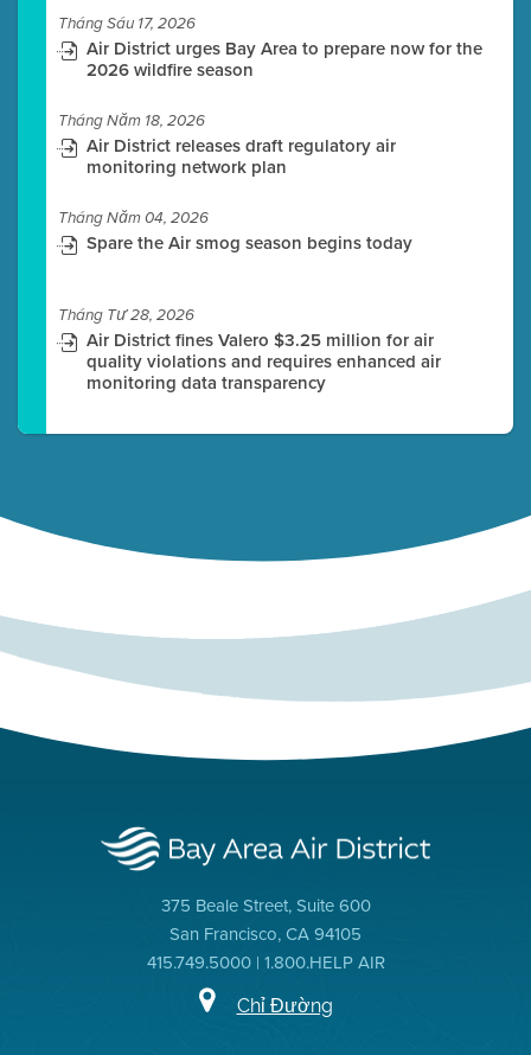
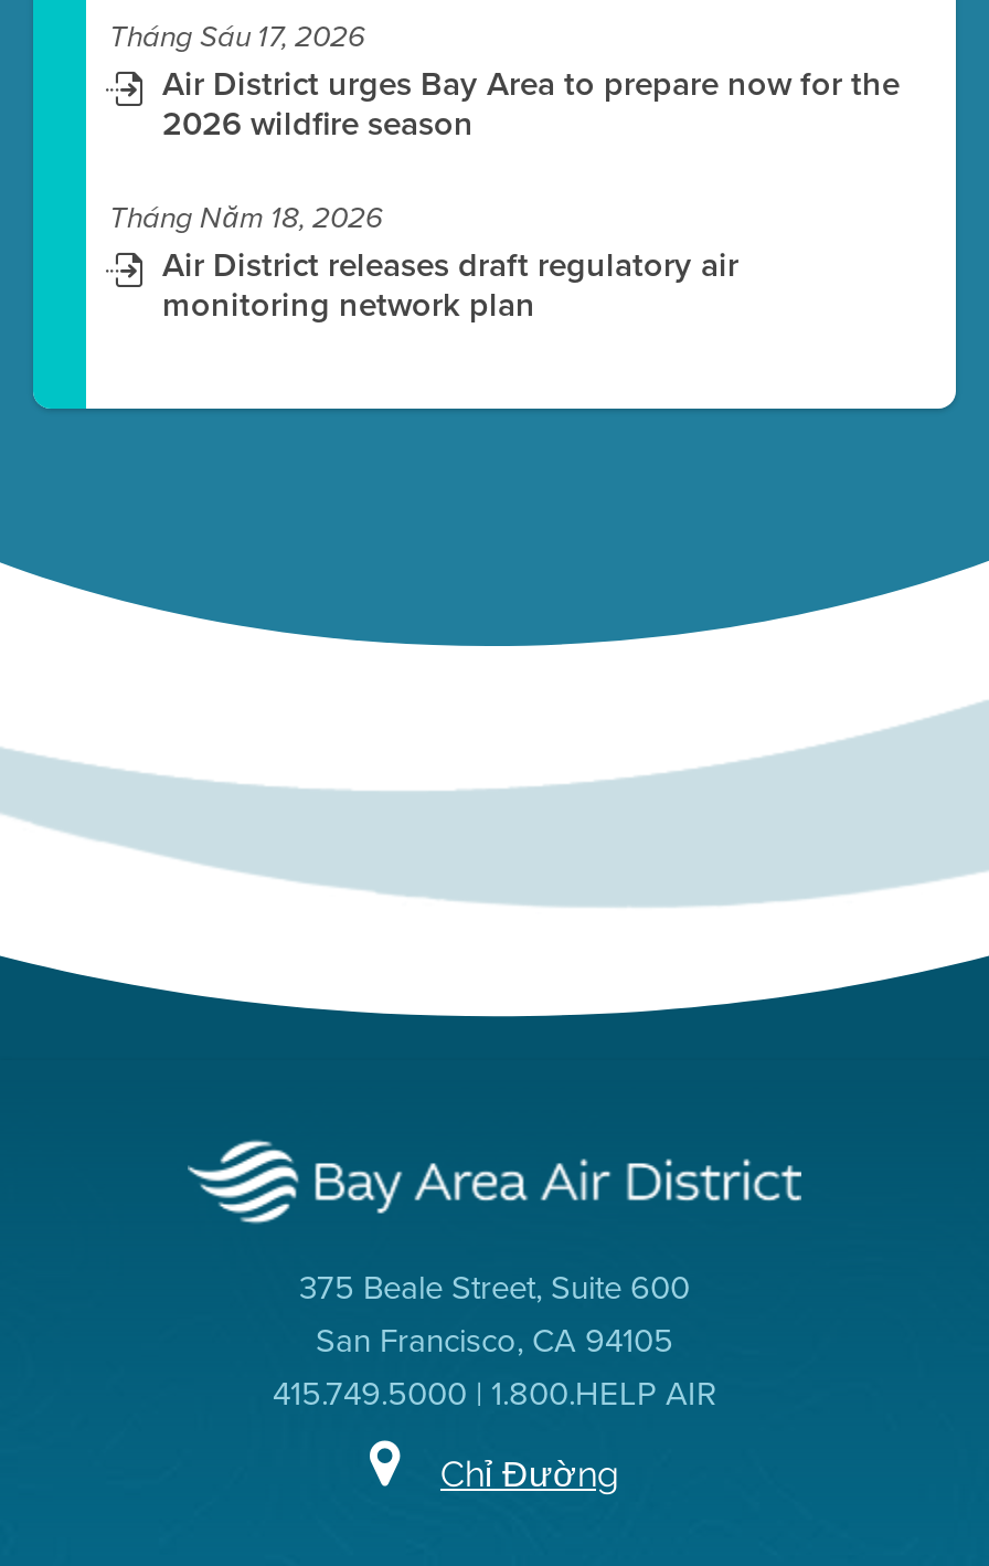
- Tháng Năm 04, 2026
- Spare the Air smog season begins today
- Tháng Tư 28, 2026
- Air District fines Valero $3.25 million for air
- quality violations and requires enhanced air
- monitoring data transparency
